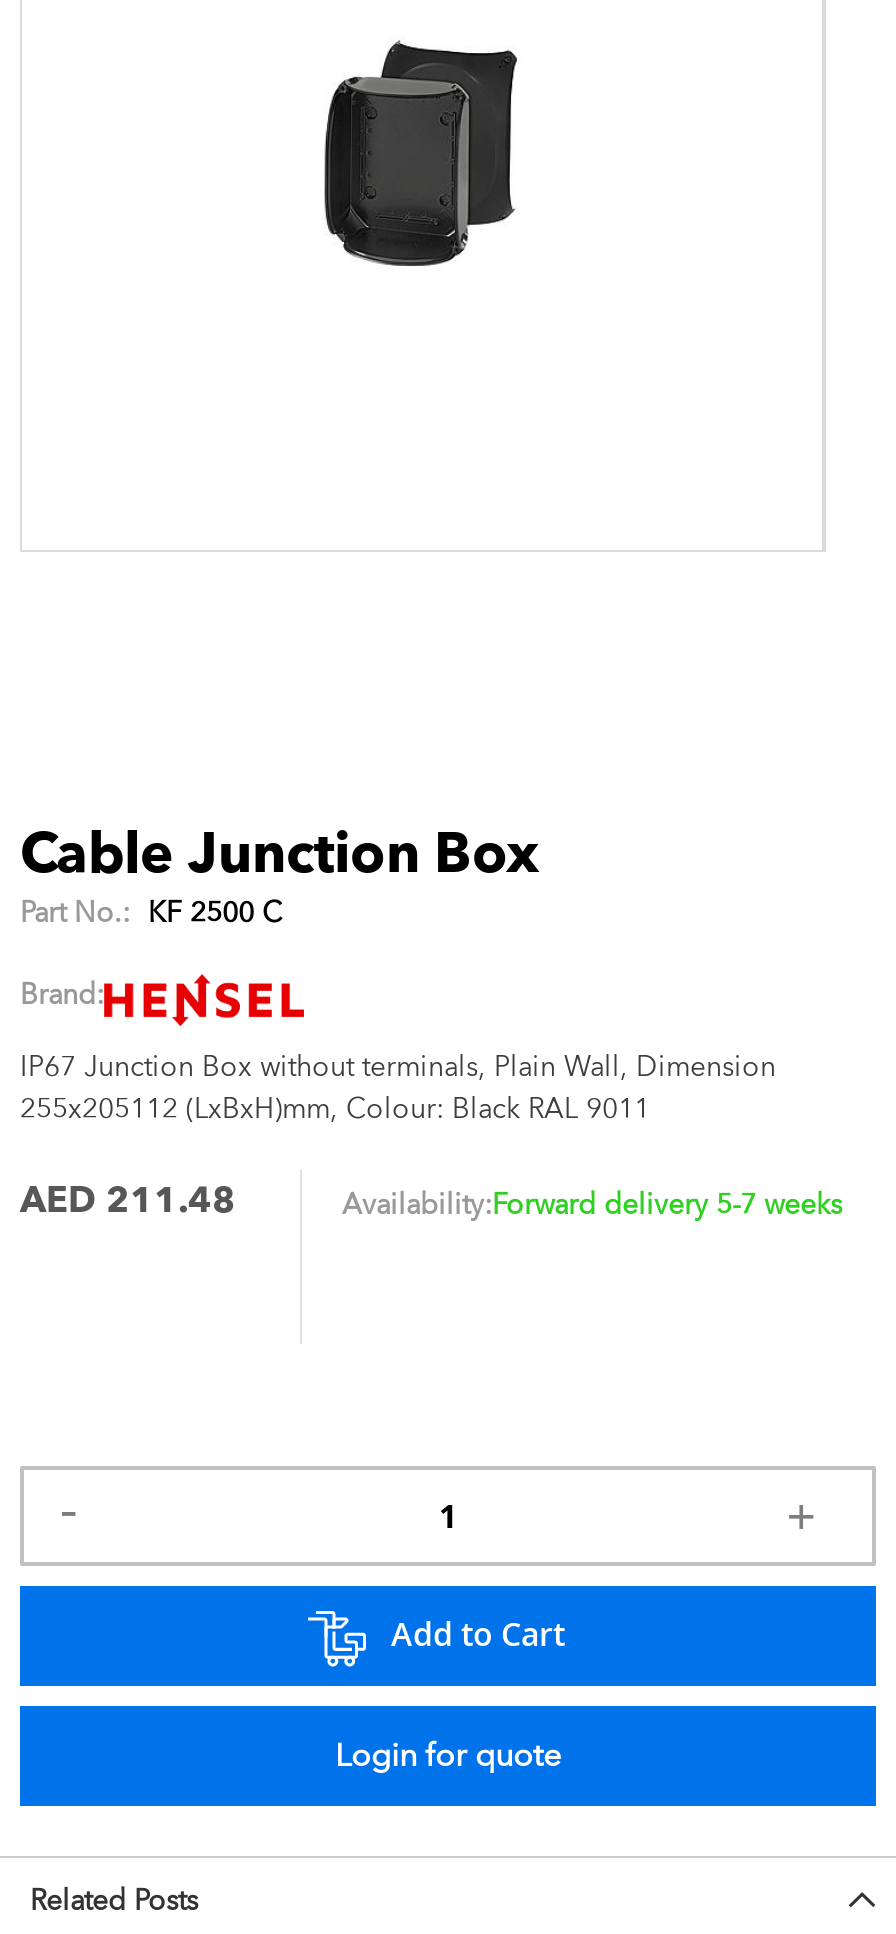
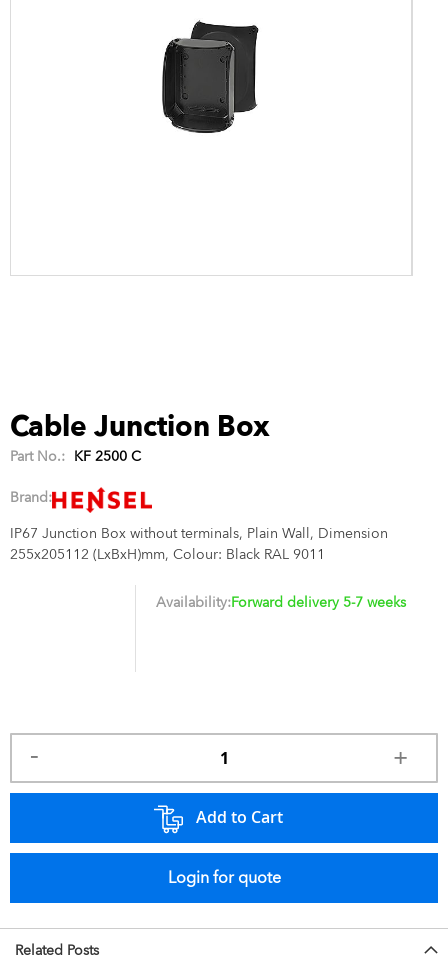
- AED 211.48
